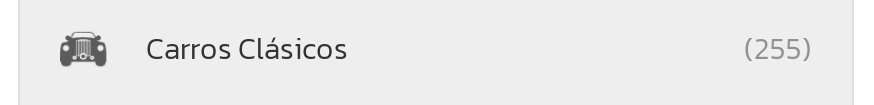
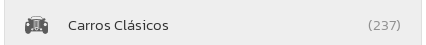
- (255)
+ (237)
